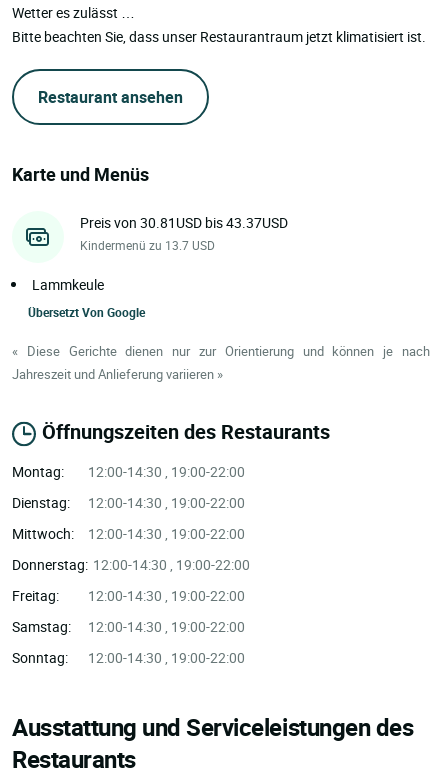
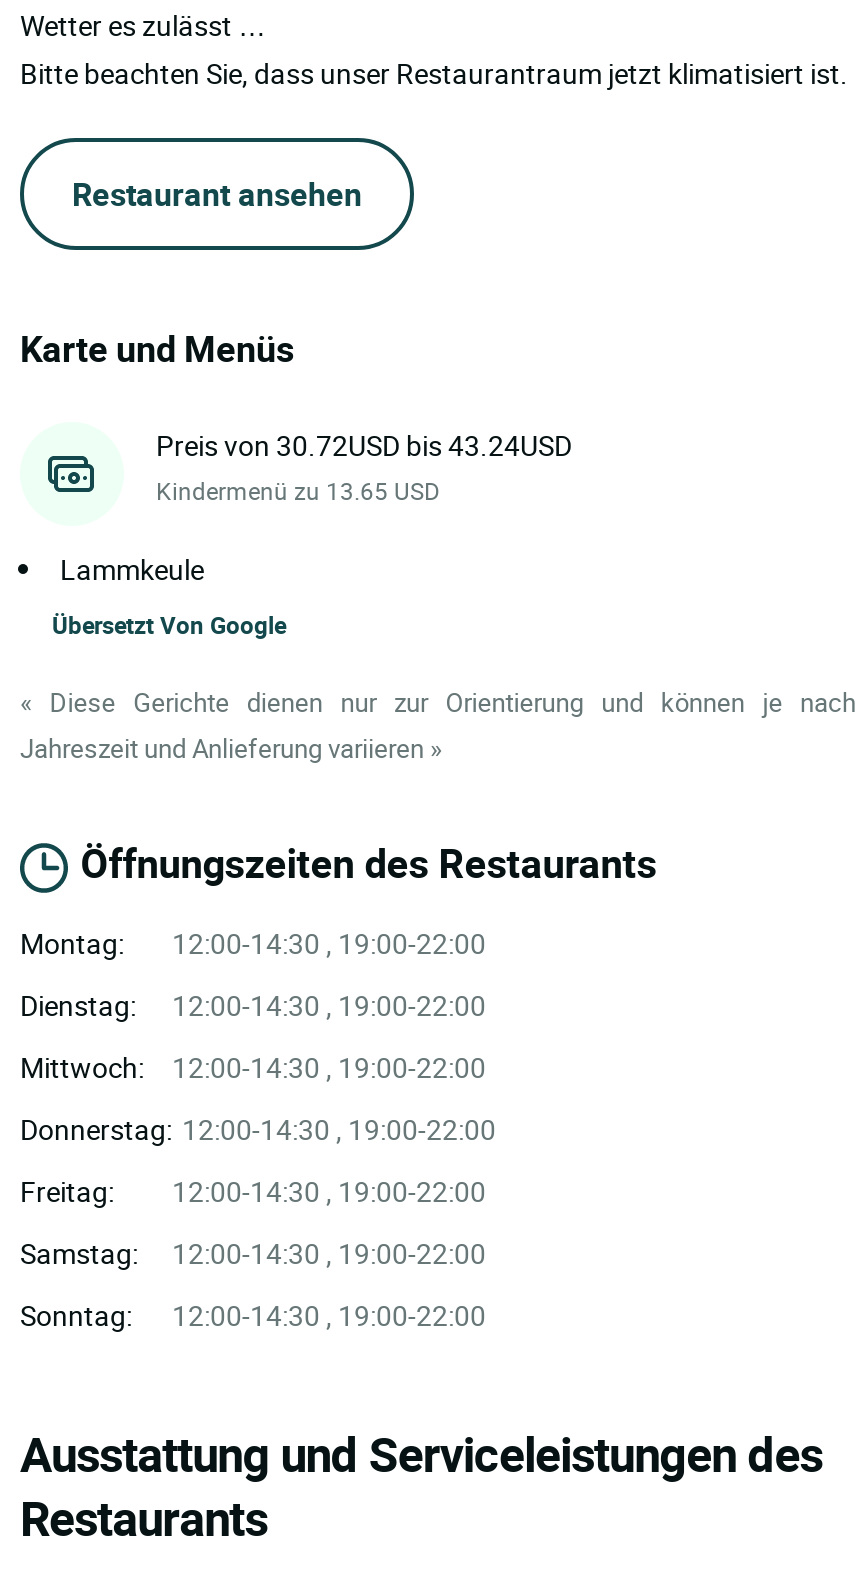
- Preis von 30.81USD bis 43.37USD
+ Preis von 30.72USD bis 43.24USD

- Kindermenü zu 13.7 USD
+ Kindermenü zu 13.65 USD
